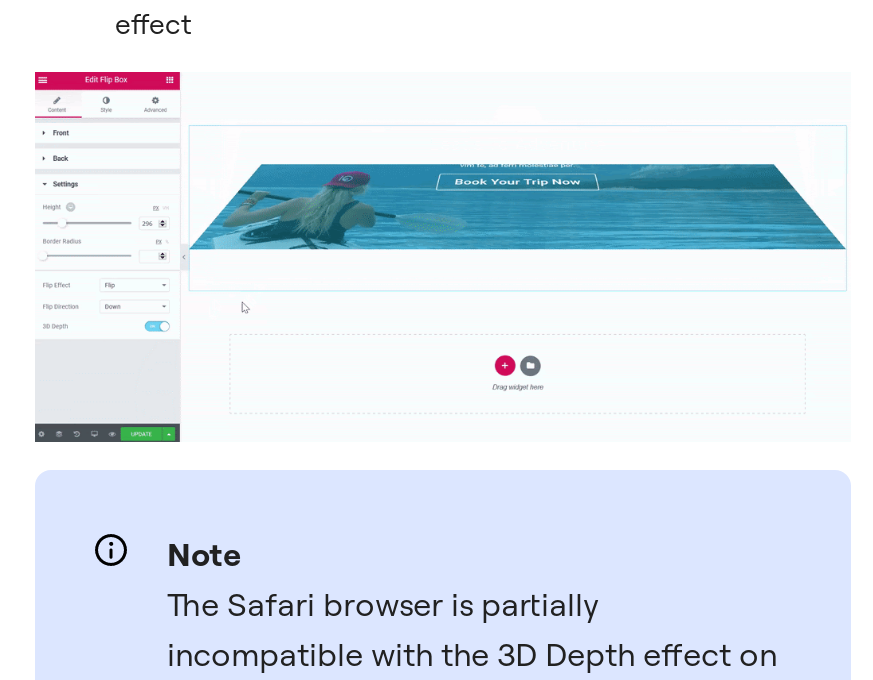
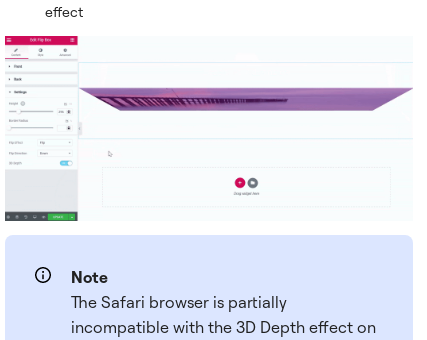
- [image]
+ [image]
